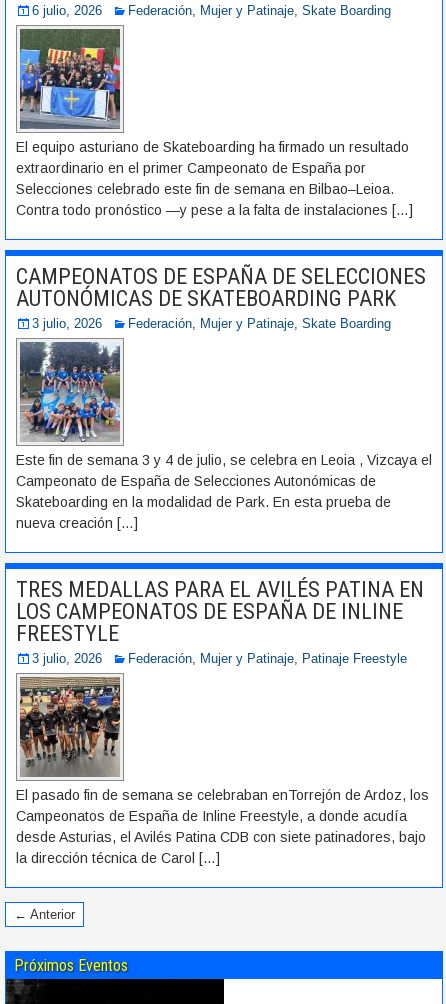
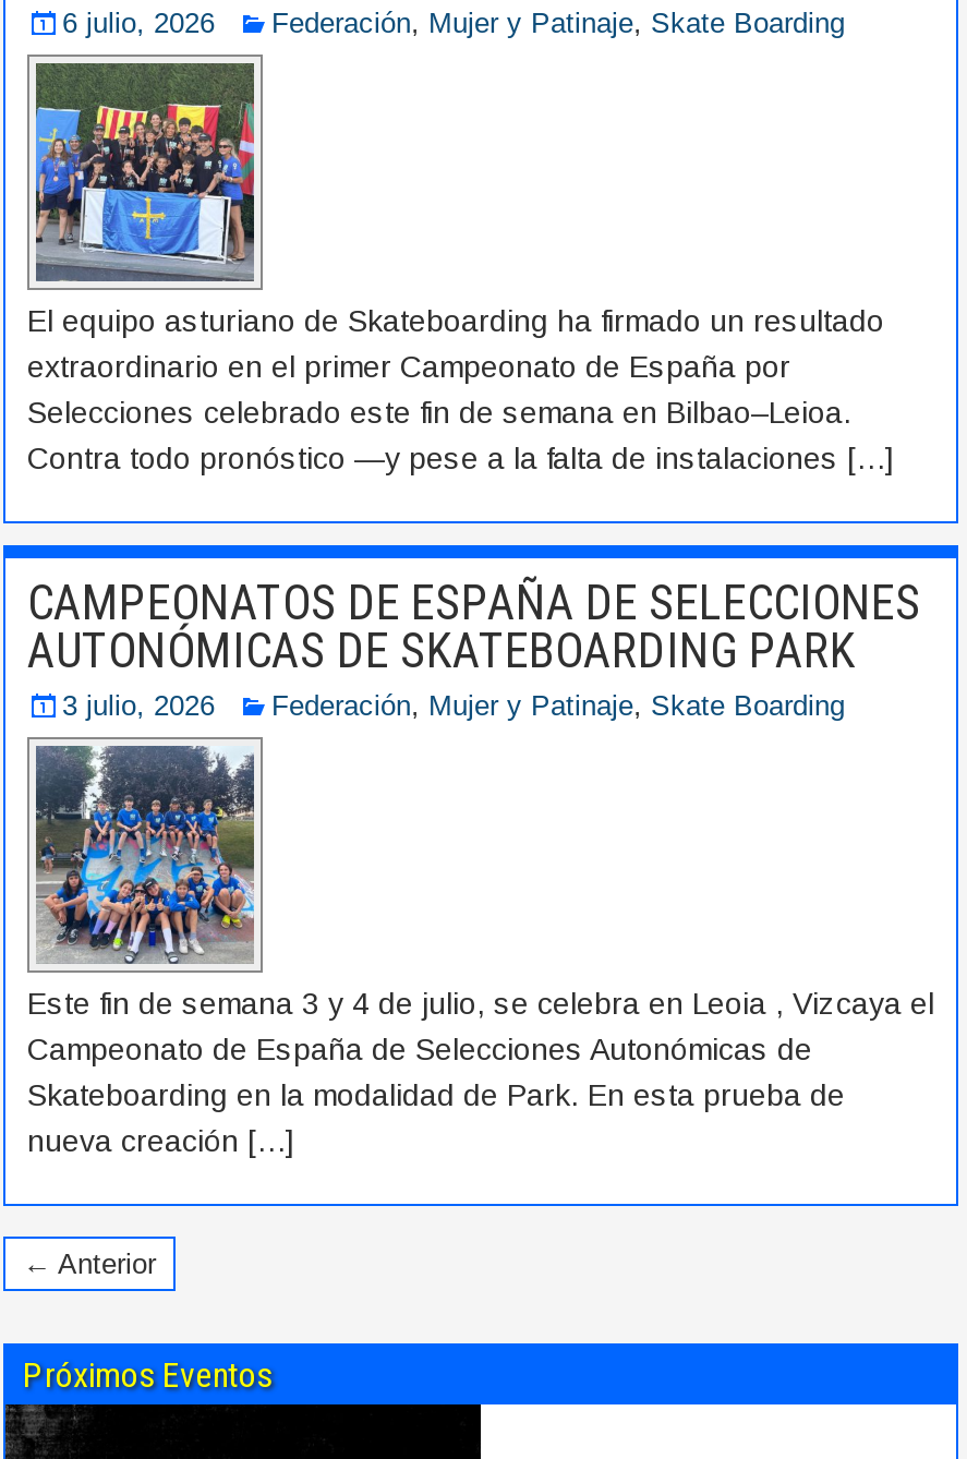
- TRES MEDALLAS PARA EL AVILÉS PATINA EN
- LOS CAMPEONATOS DE ESPAÑA DE INLINE
- FREESTYLE
- 3 julio, 2026
- Federación, Mujer y Patinaje, Patinaje Freestyle

- [image]
- El pasado fin de semana se celebraban enTorrejón de Ardoz, los
- Campeonatos de España de Inline Freestyle, a donde acudía
- desde Asturias, el Avilés Patina CDB con siete patinadores, bajo
- la dirección técnica de Carol […]
